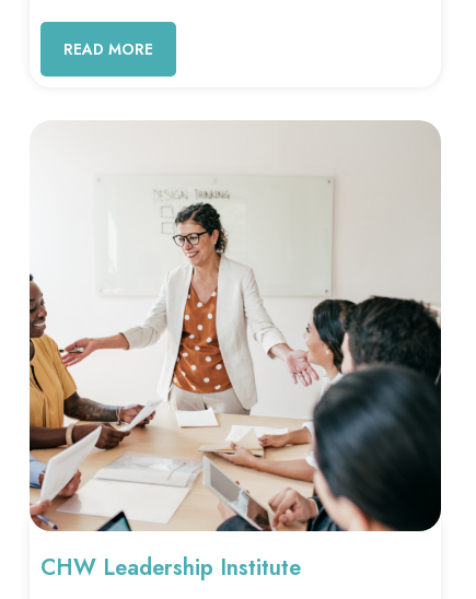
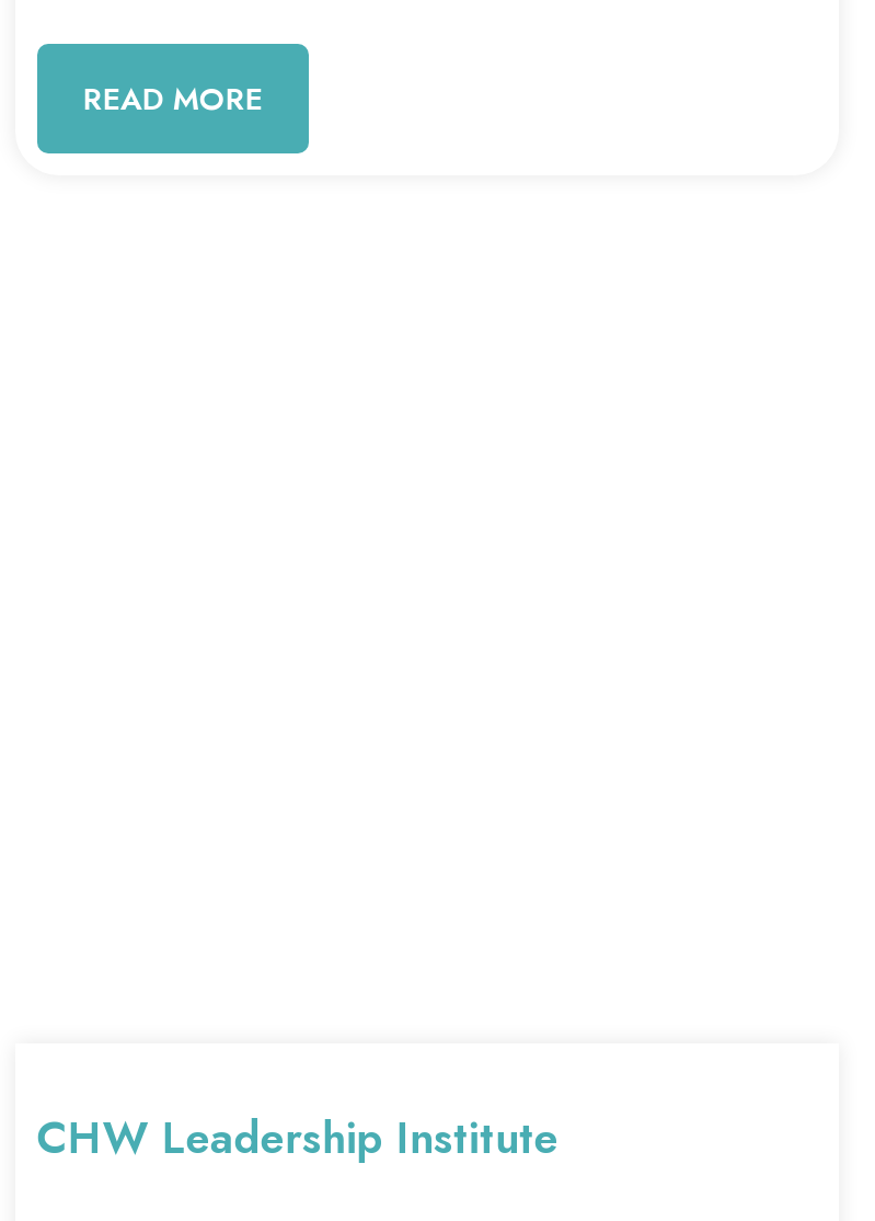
- [image]
